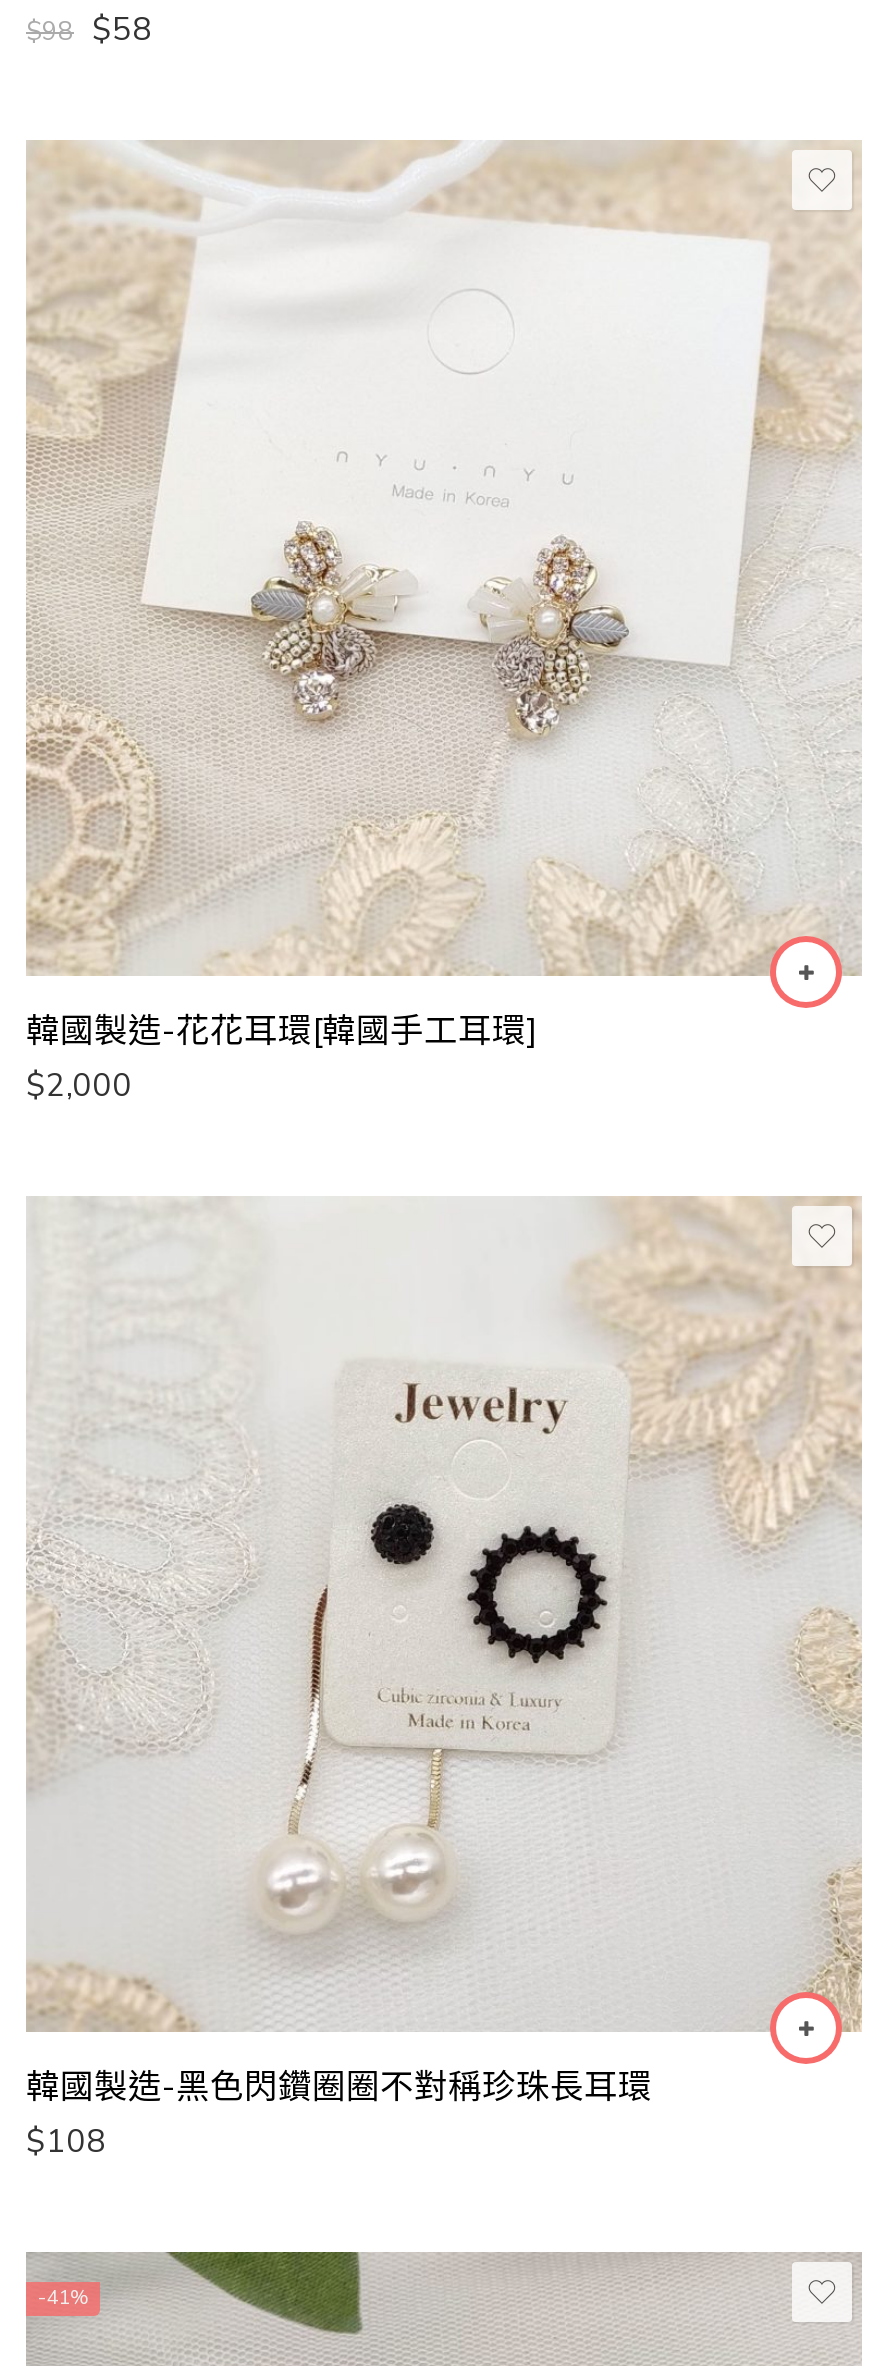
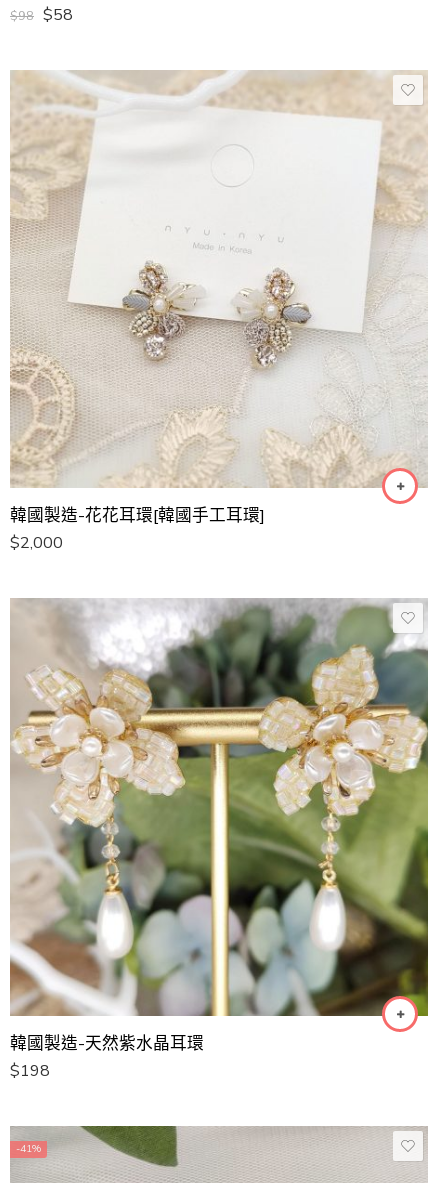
- [image]
- 韓國製造-黑色閃鑽圈圈不對稱珍珠長耳環
- $108
+ [image]
+ 韓國製造-天然紫水晶耳環
+ $198
